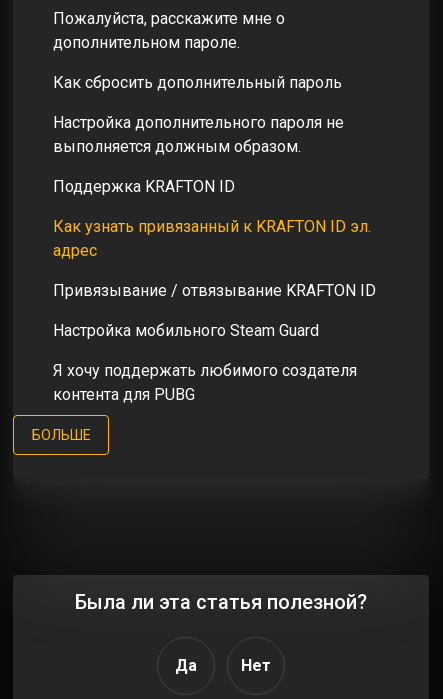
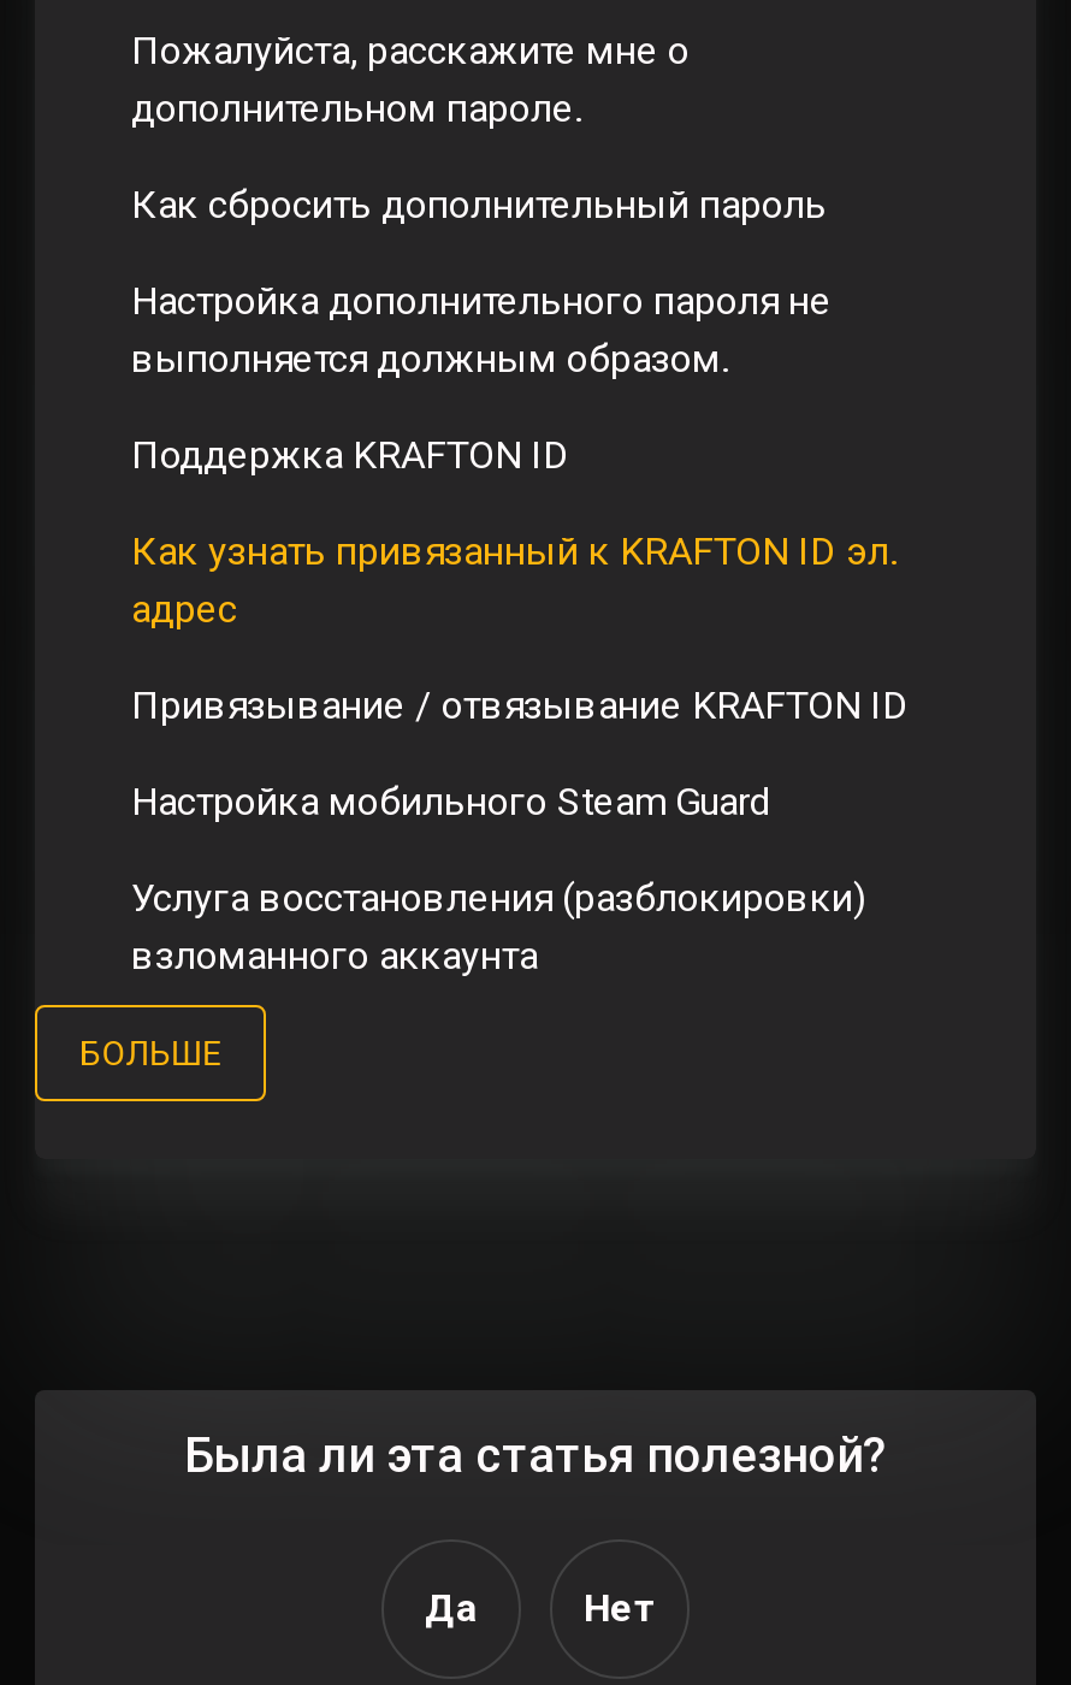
- Я хочу поддержать любимого создателя
- контента для PUBG
+ Услуга восстановления (разблокировки)
+ взломанного аккаунта
